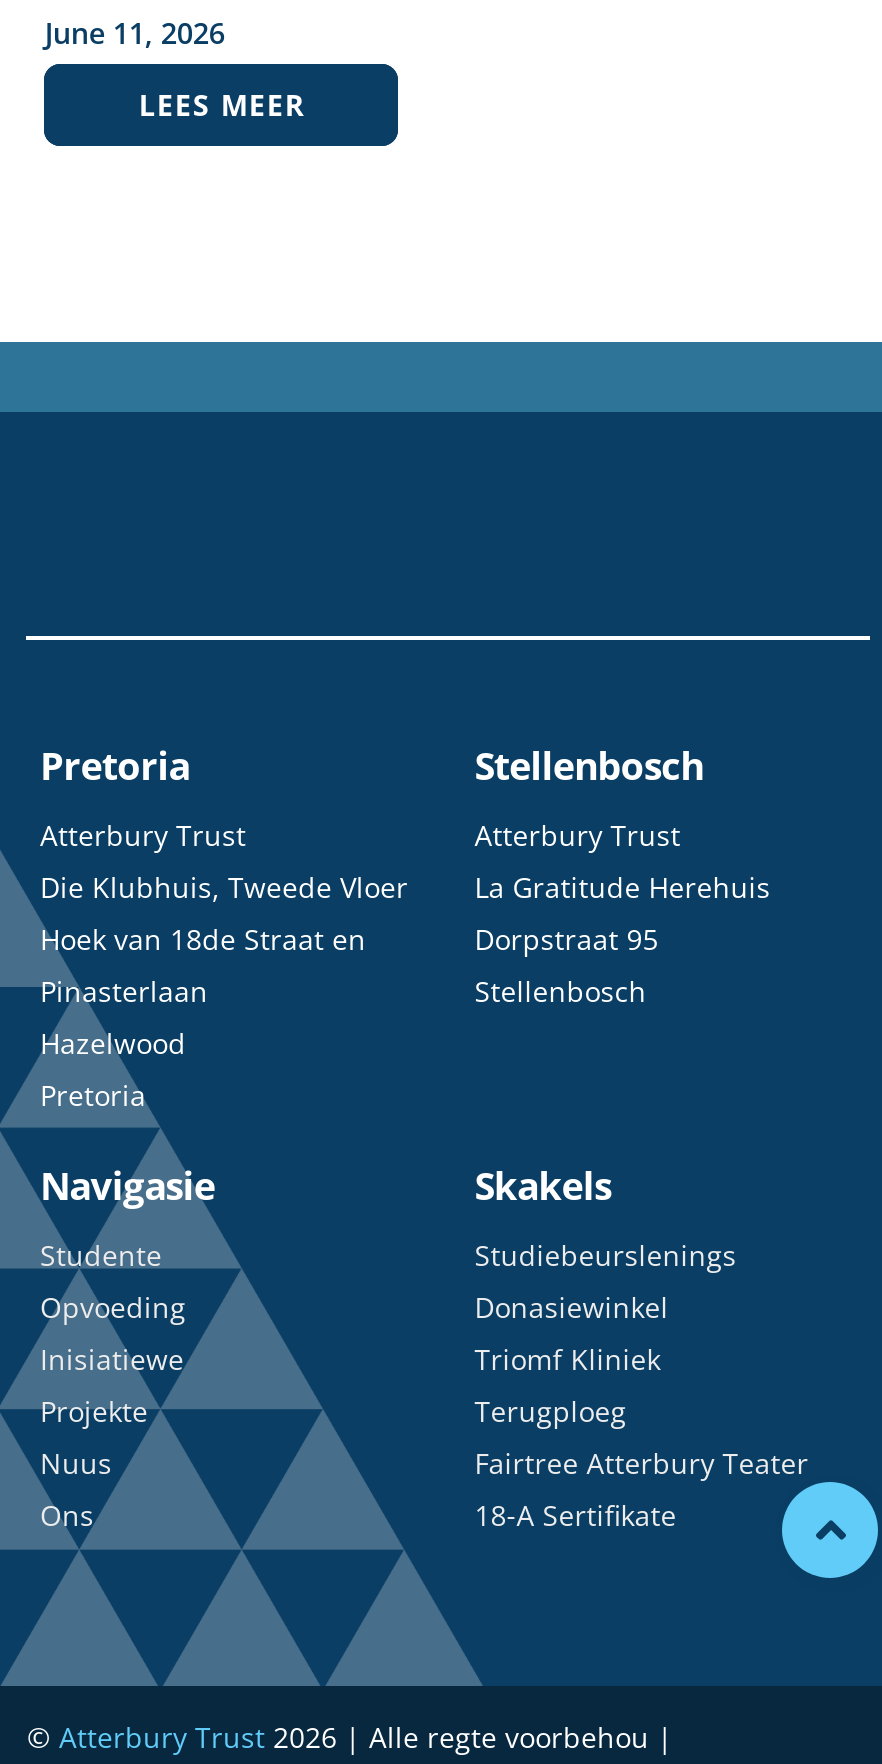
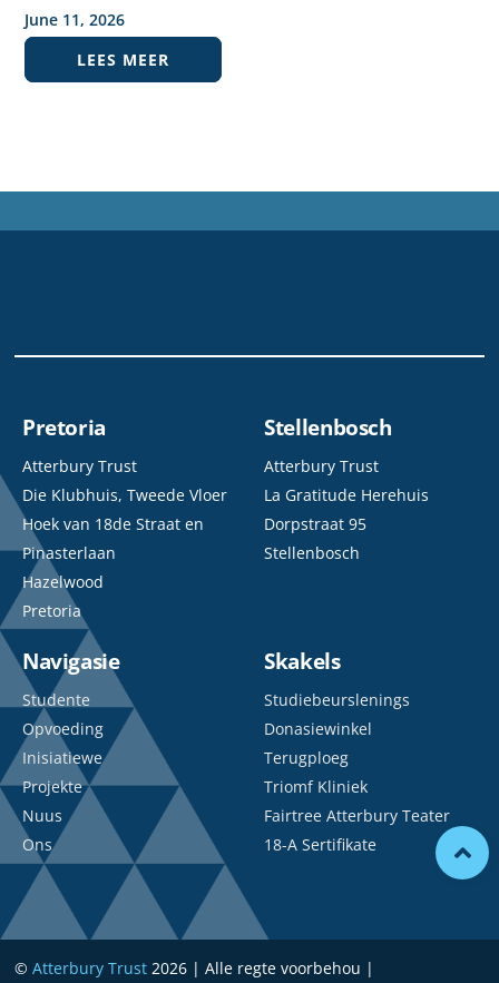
moved down: Triomf Kliniek

moved up: Terugploeg
